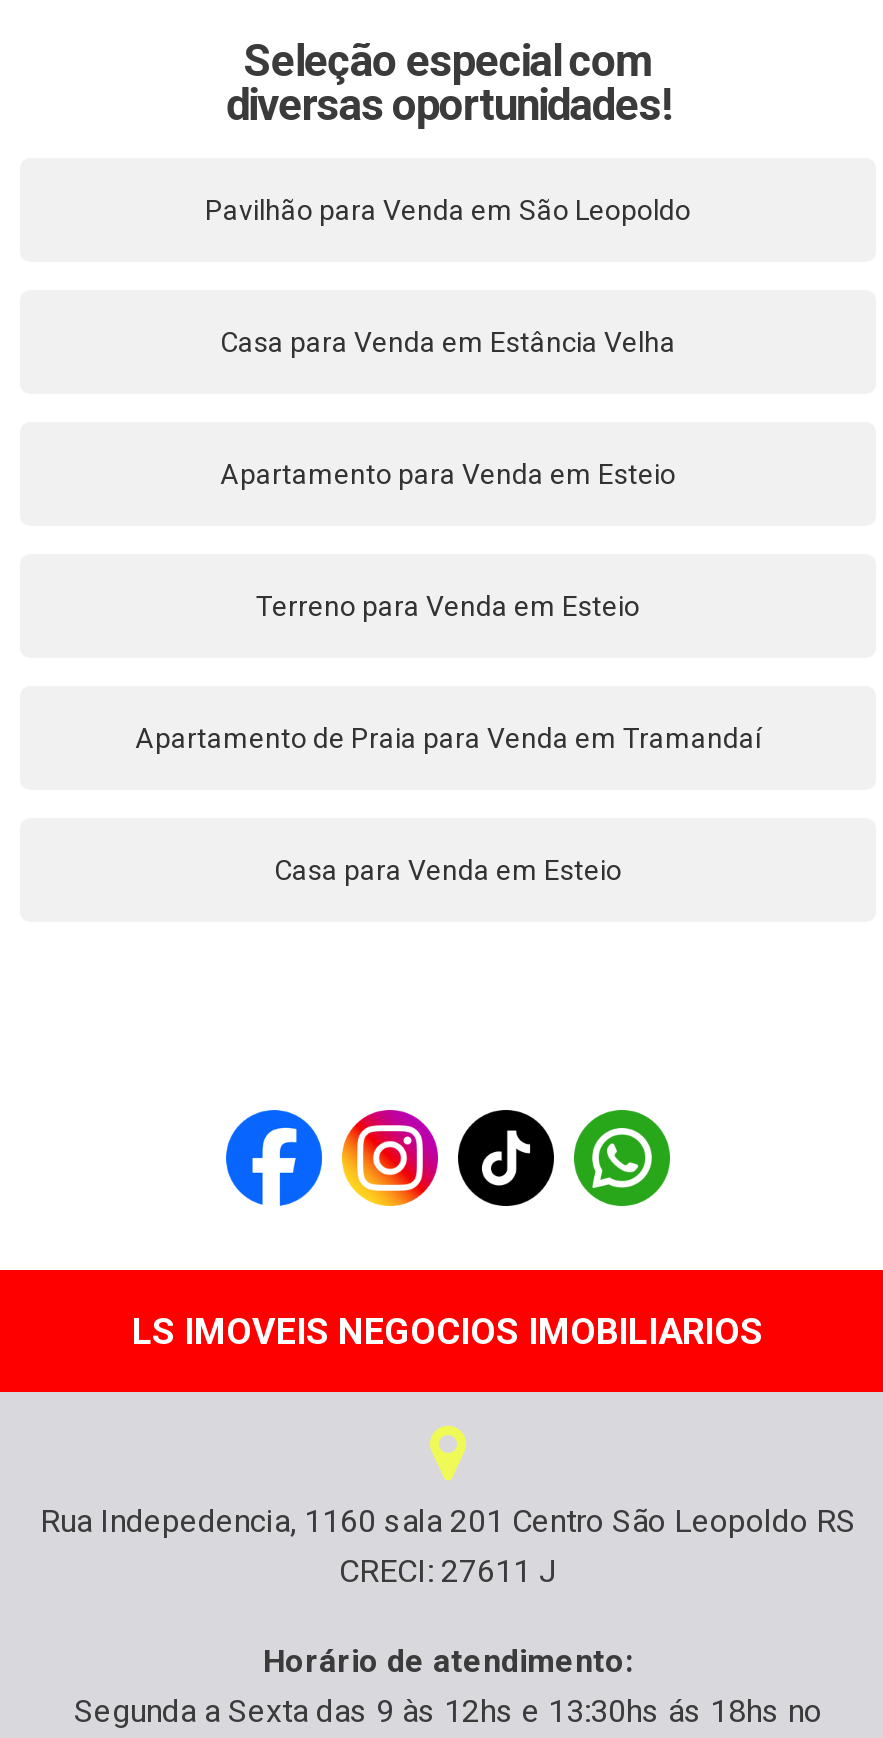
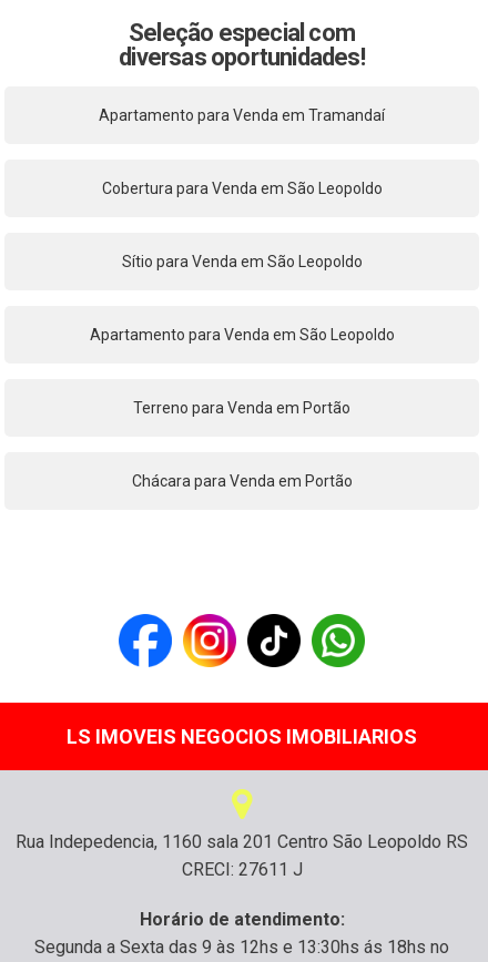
- Pavilhão para Venda em São Leopoldo
+ Apartamento para Venda em Tramandaí

- Casa para Venda em Estância Velha
+ Cobertura para Venda em São Leopoldo

- Apartamento para Venda em Esteio
+ Sítio para Venda em São Leopoldo

- Terreno para Venda em Esteio
+ Apartamento para Venda em São Leopoldo

- Apartamento de Praia para Venda em Tramandaí
+ Terreno para Venda em Portão

- Casa para Venda em Esteio
+ Chácara para Venda em Portão
